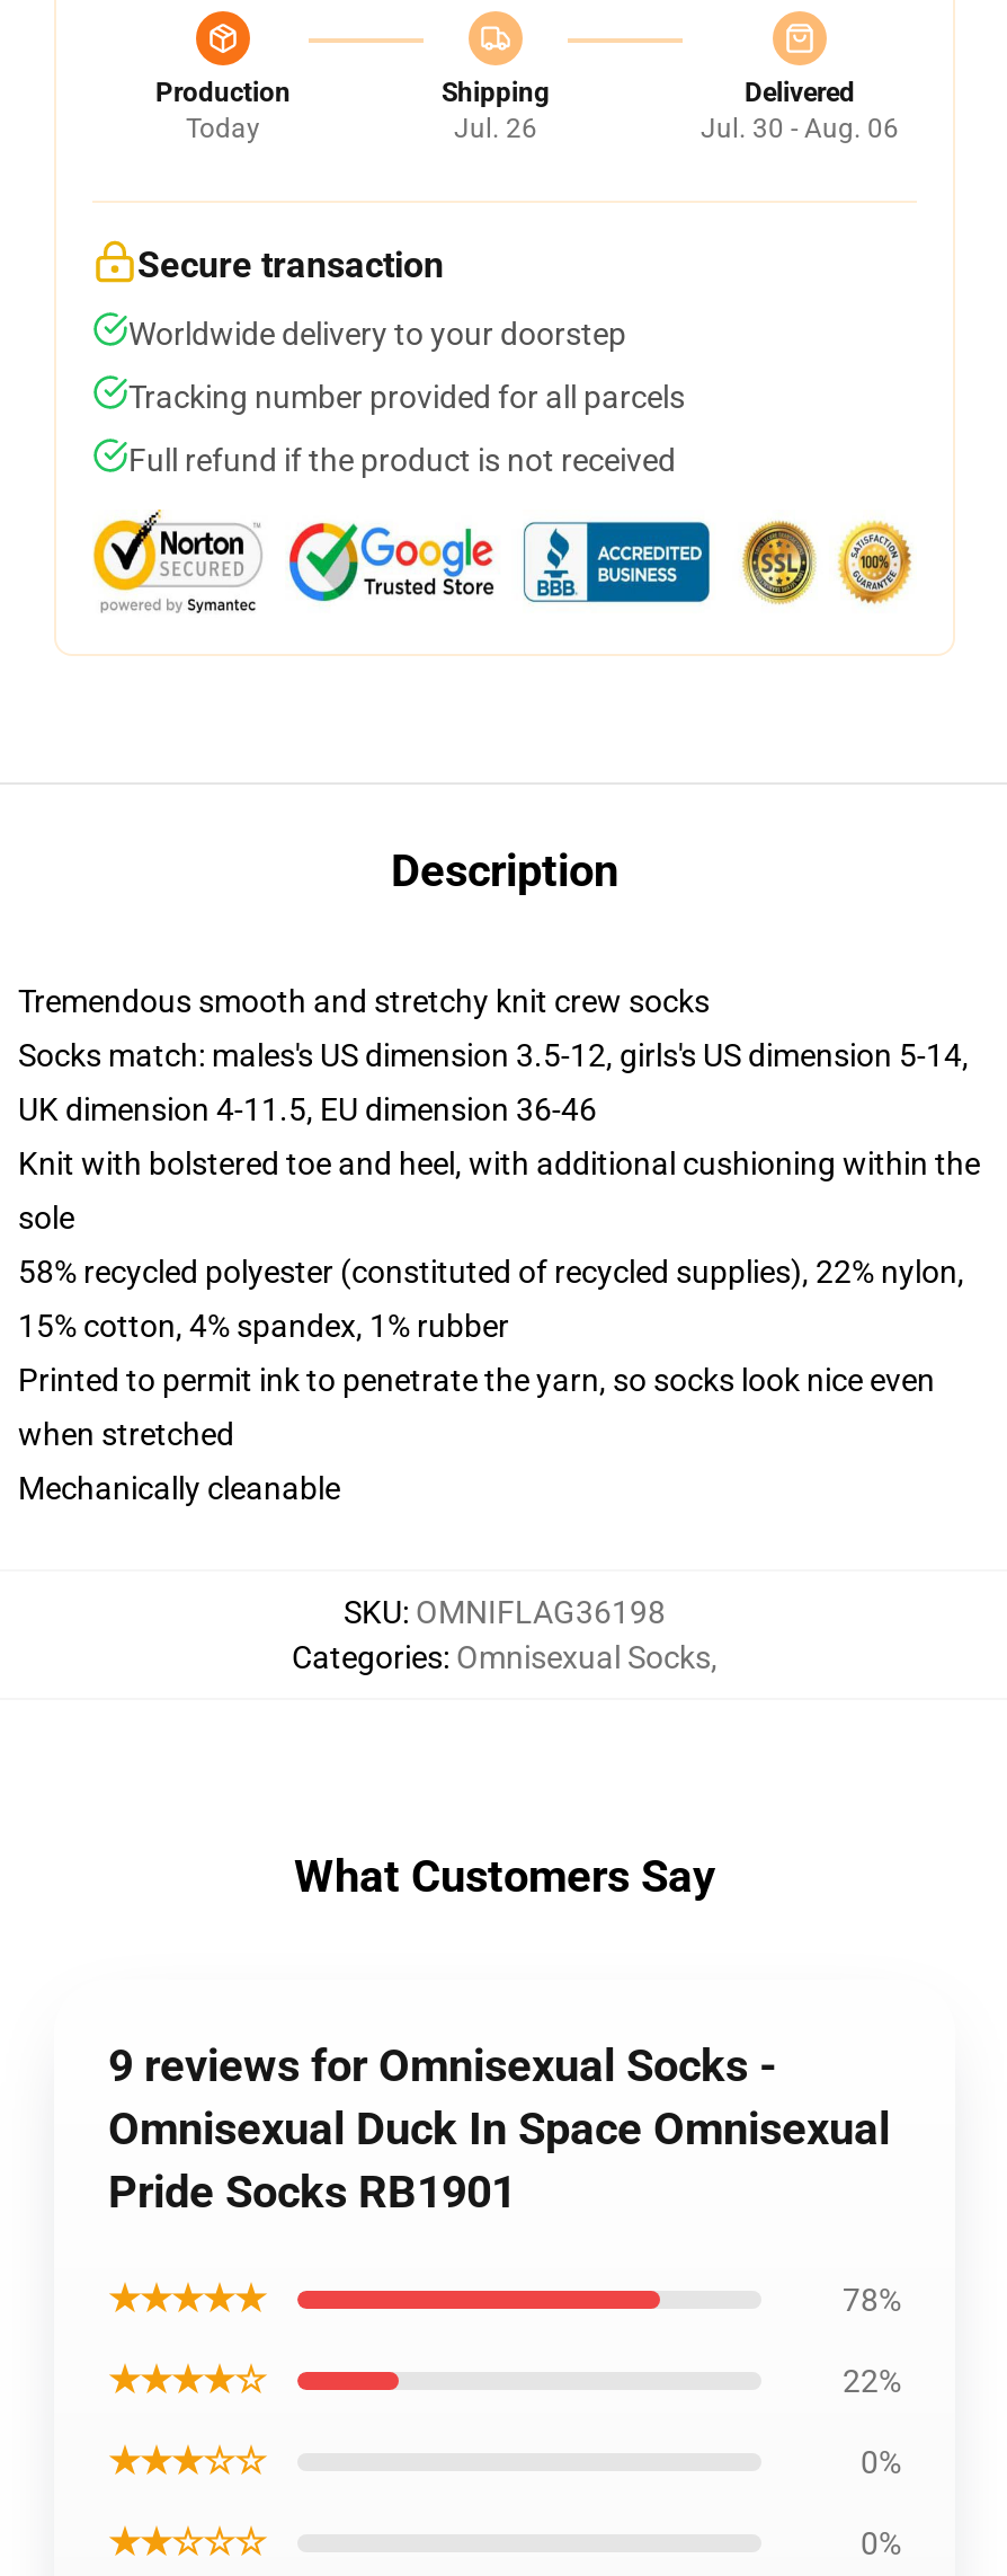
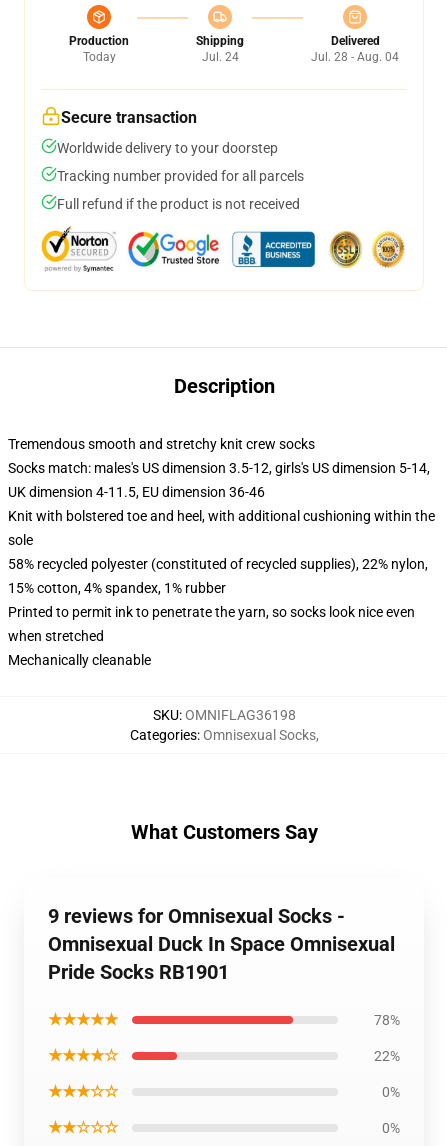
- Jul. 26
+ Jul. 24

- Jul. 30 - Aug. 06
+ Jul. 28 - Aug. 04
